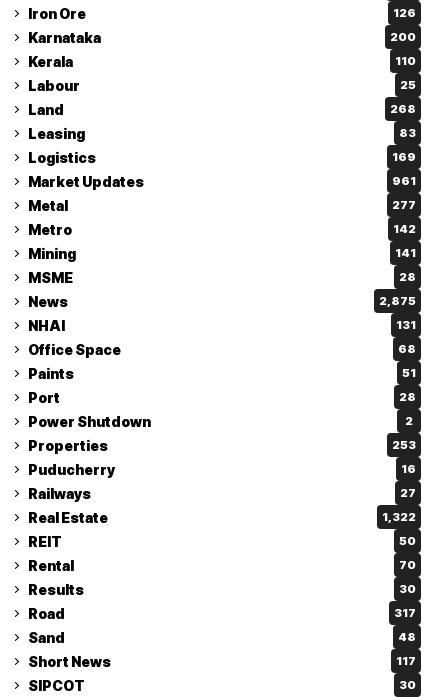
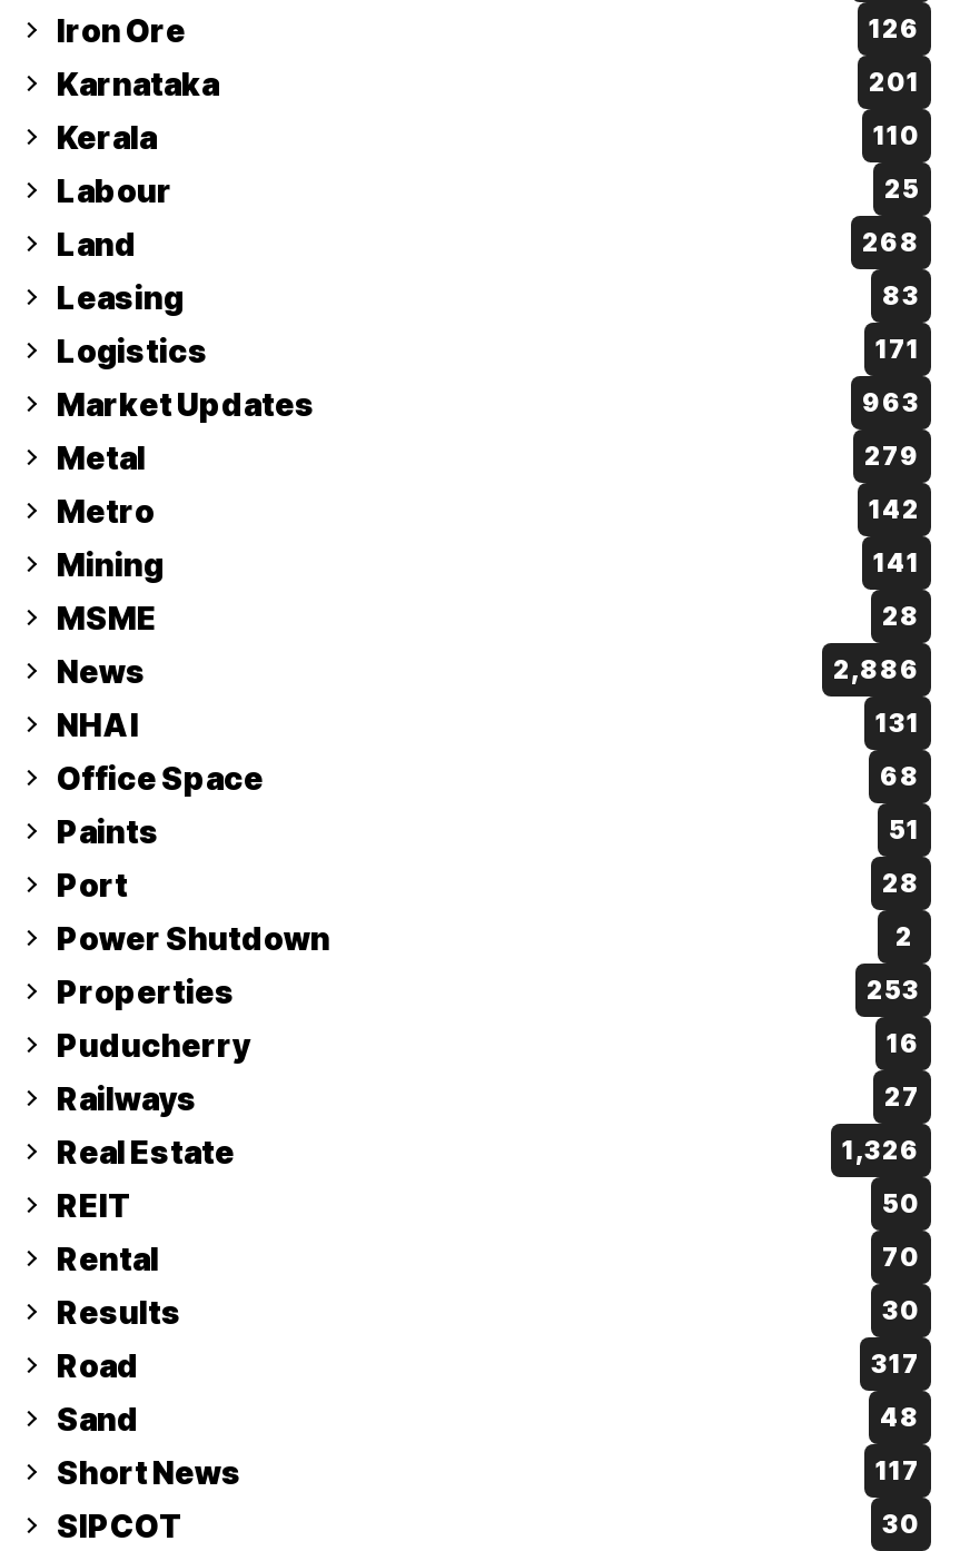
- 200
+ 201

- 169
+ 171

- 961
+ 963

- 277
+ 279

- 2,875
+ 2,886

- 1,322
+ 1,326
